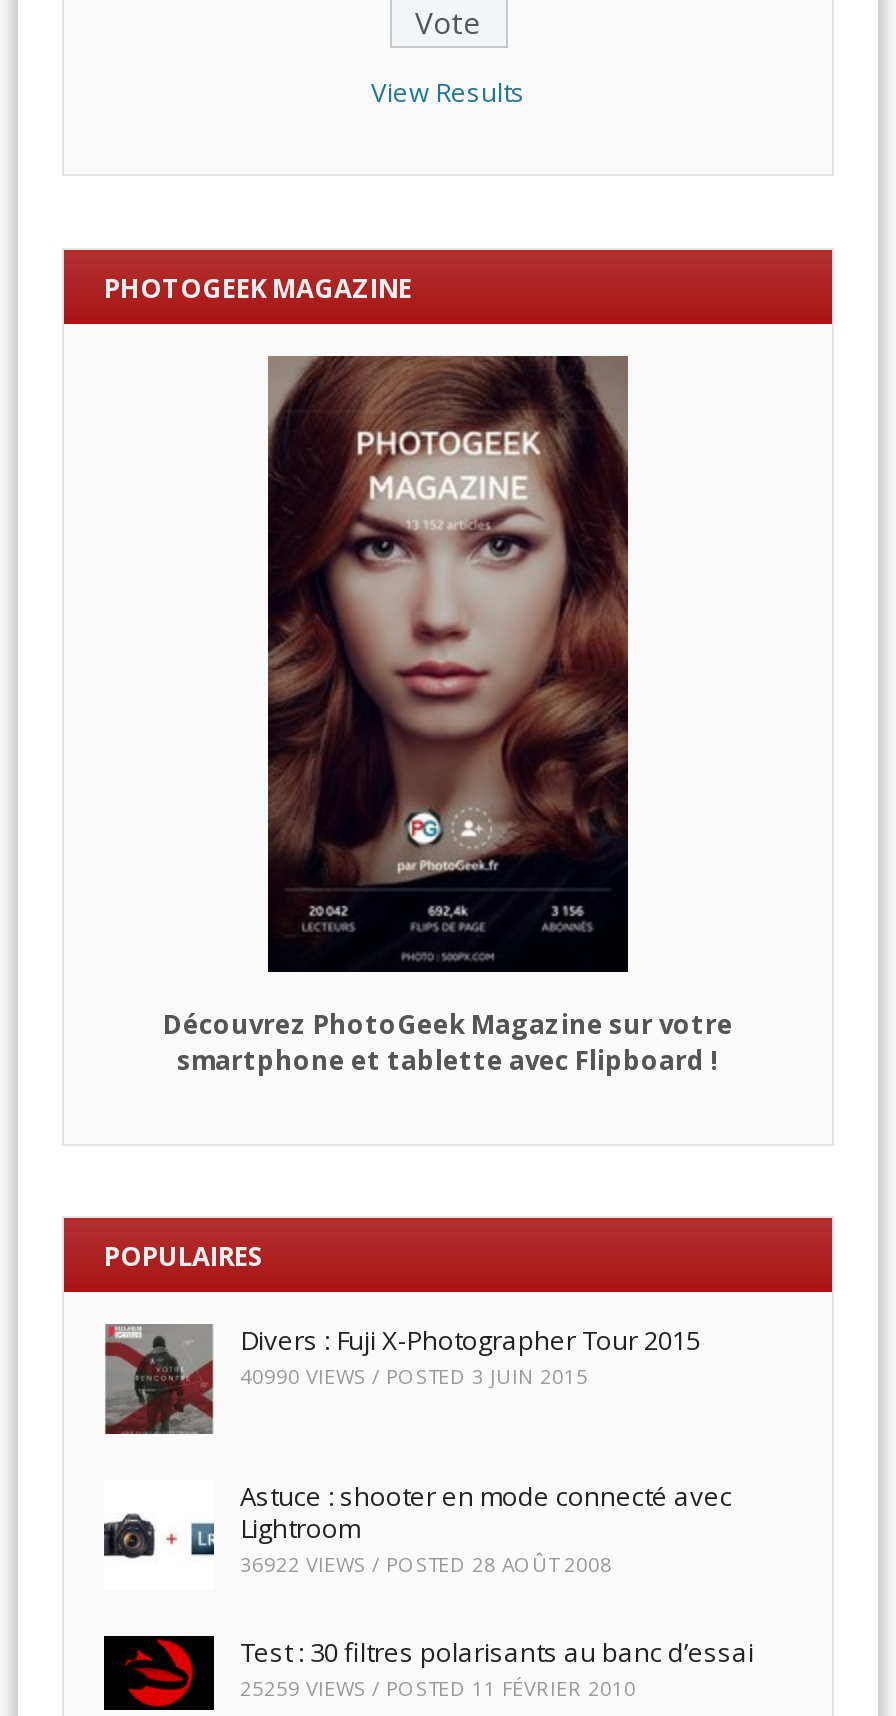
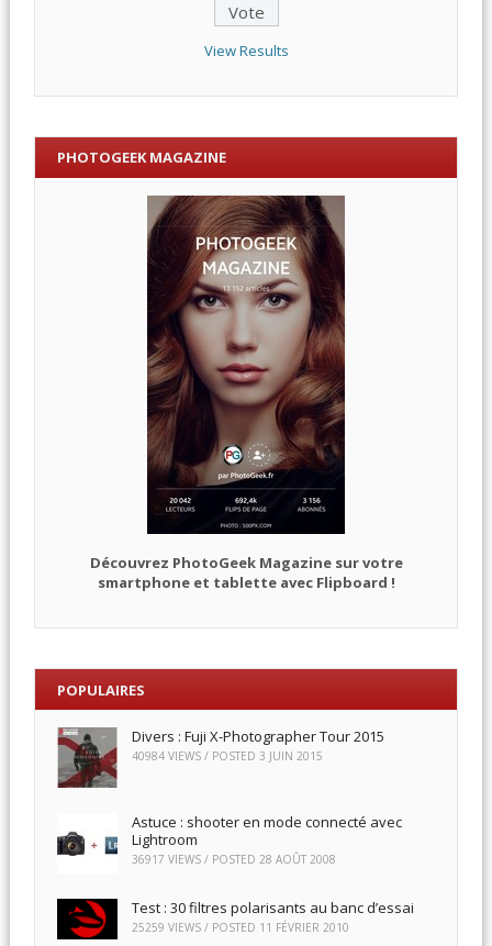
- 40990 VIEWS / POSTED 3 JUIN 2015
+ 40984 VIEWS / POSTED 3 JUIN 2015

- 36922 VIEWS / POSTED 28 AOÛT 2008
+ 36917 VIEWS / POSTED 28 AOÛT 2008
